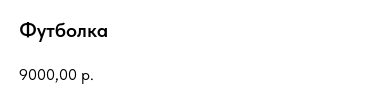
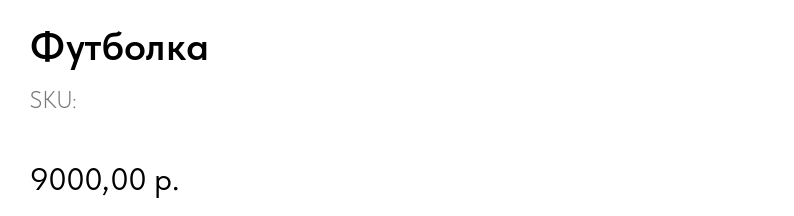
+ SKU:
